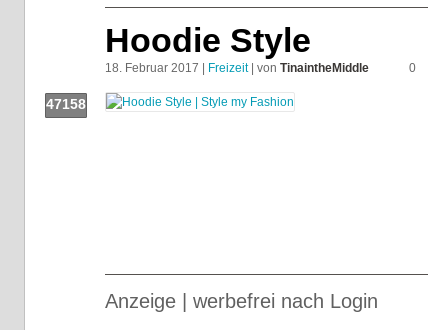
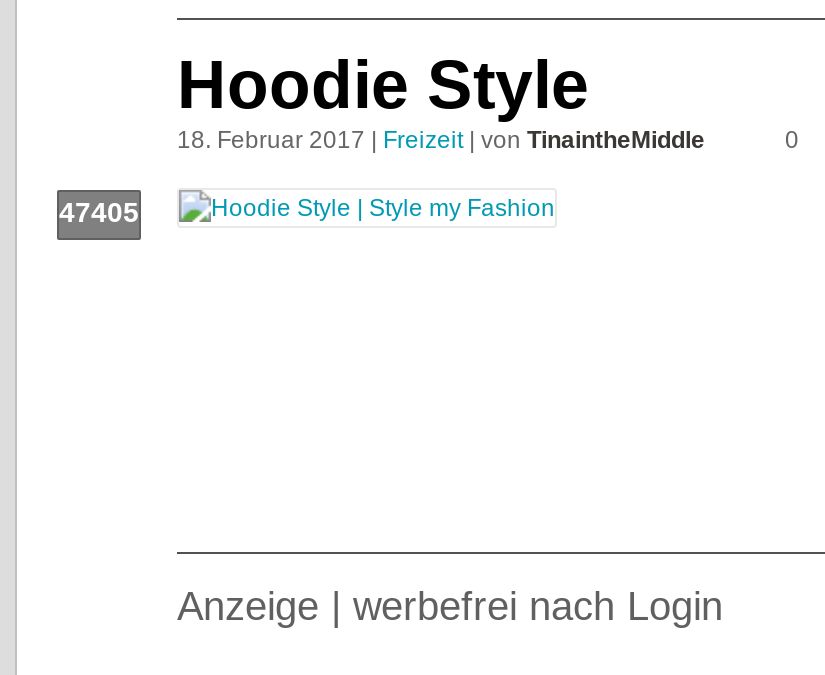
- 47158
+ 47405
